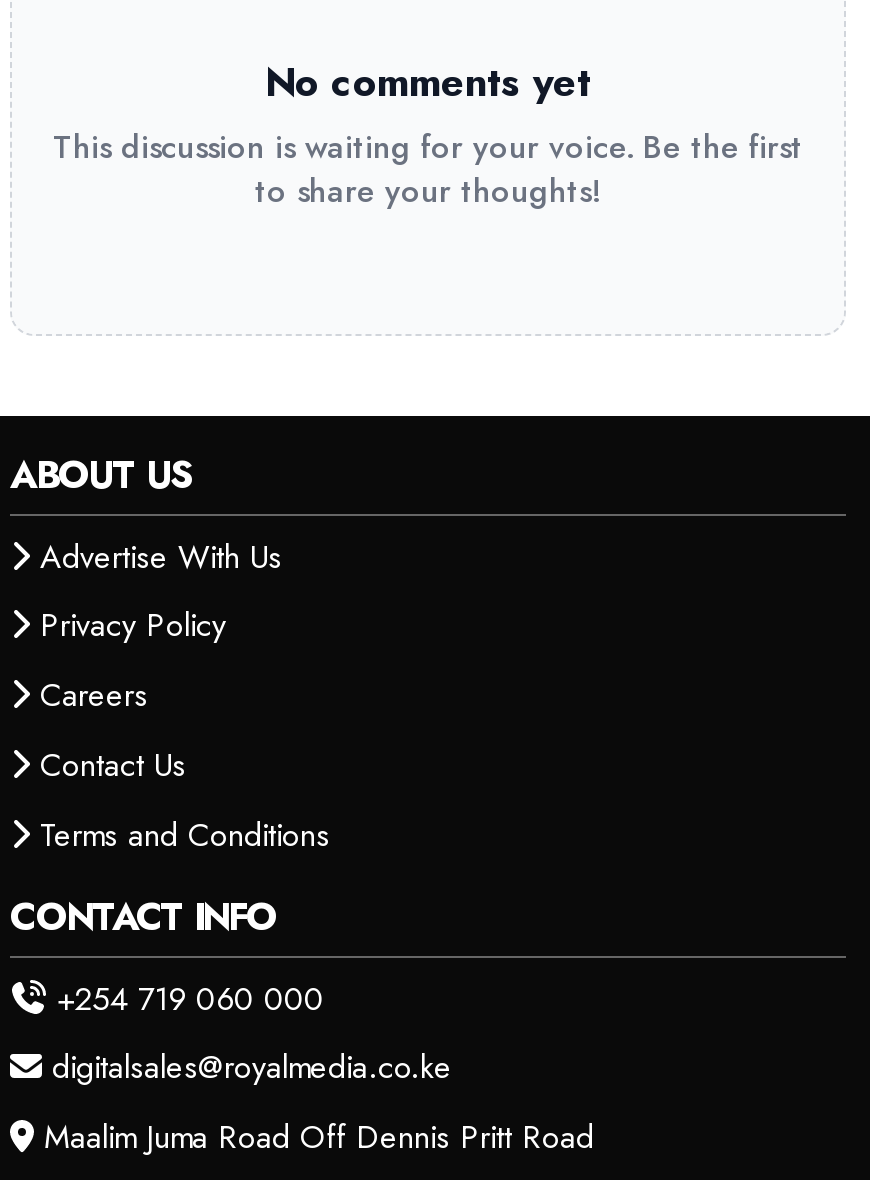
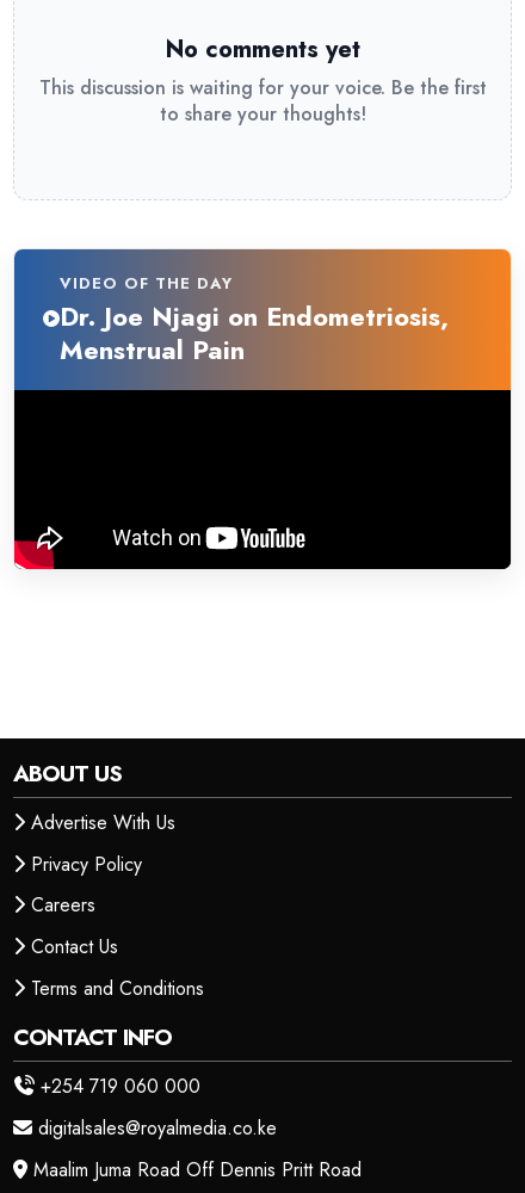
+ [image]
+ VIDEO OF THE DAY
+ Dr. Joe Njagi on Endometriosis,
+ Menstrual Pain
